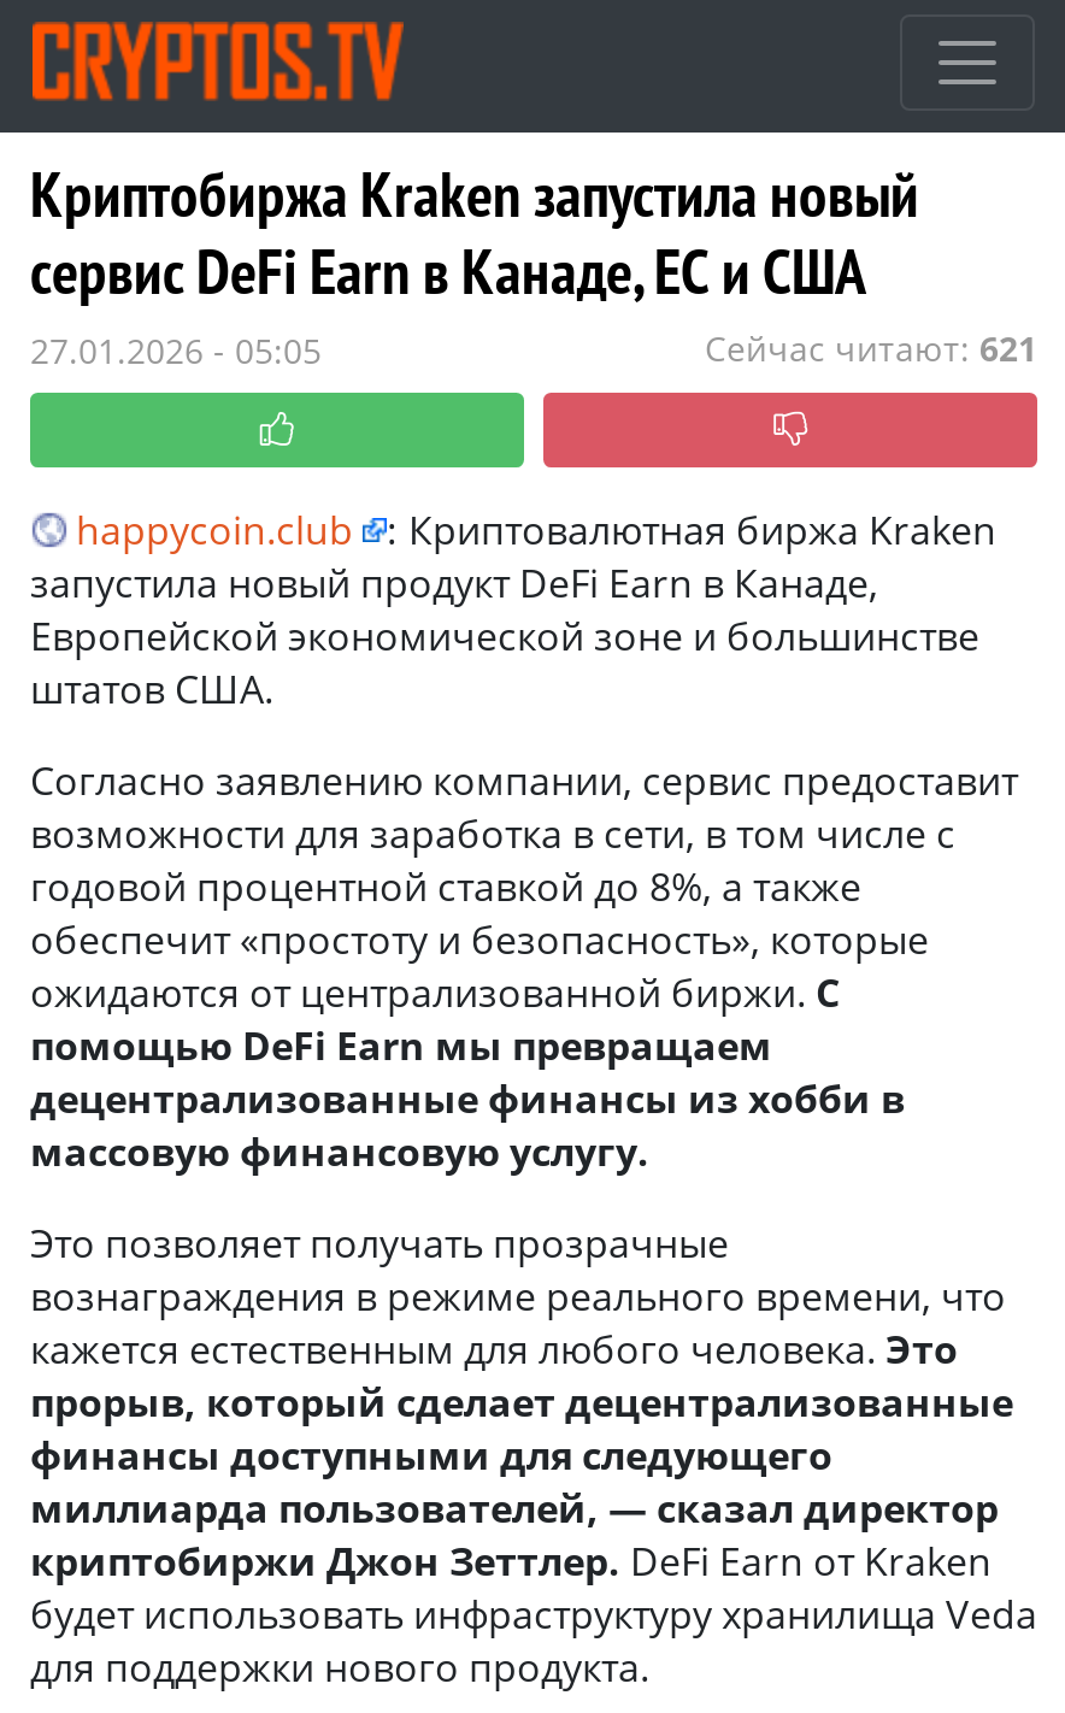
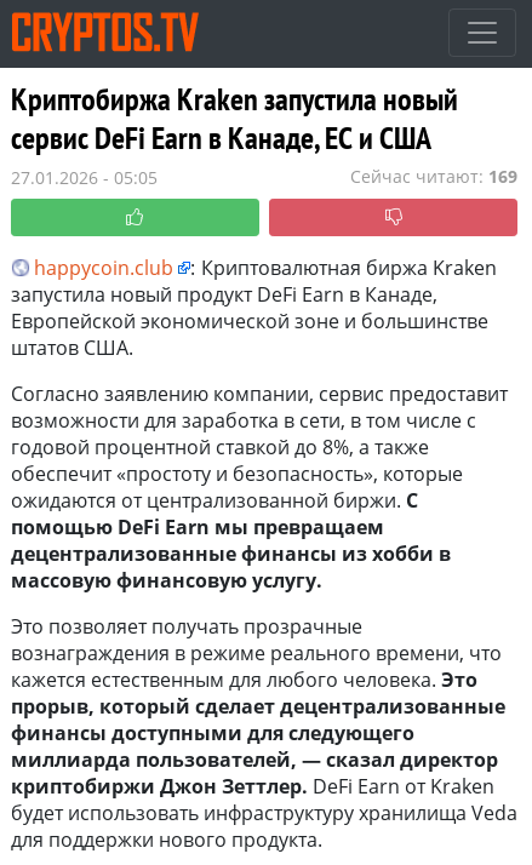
- Сейчас читают: 621
+ Сейчас читают: 169
